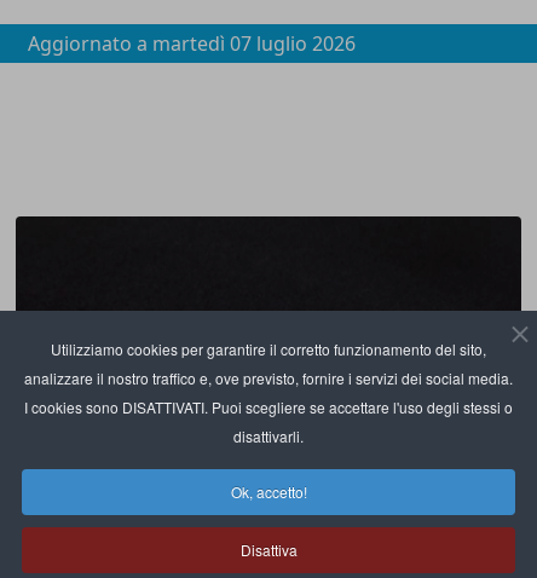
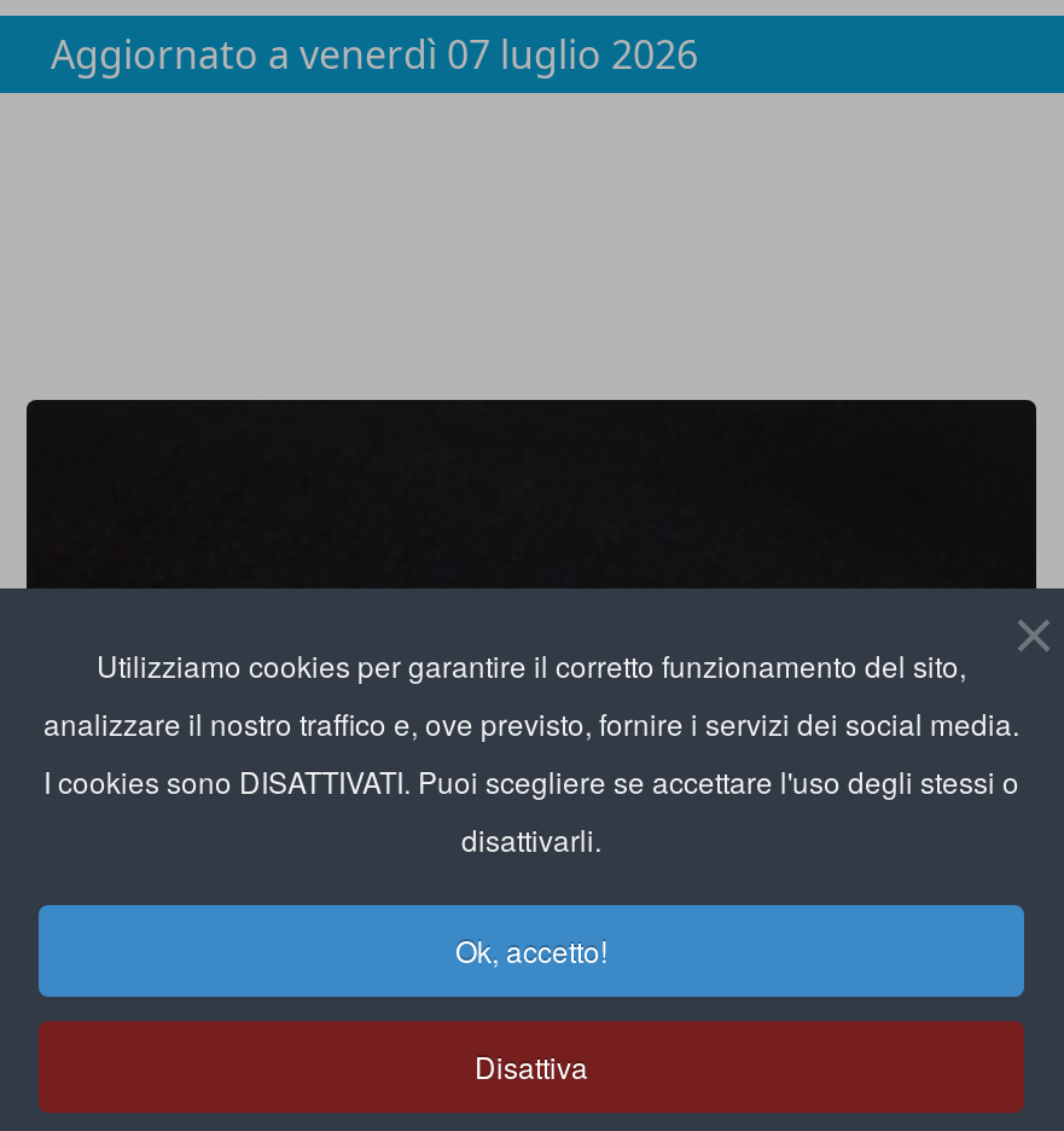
- Aggiornato a martedì 07 luglio 2026
+ Aggiornato a venerdì 07 luglio 2026
